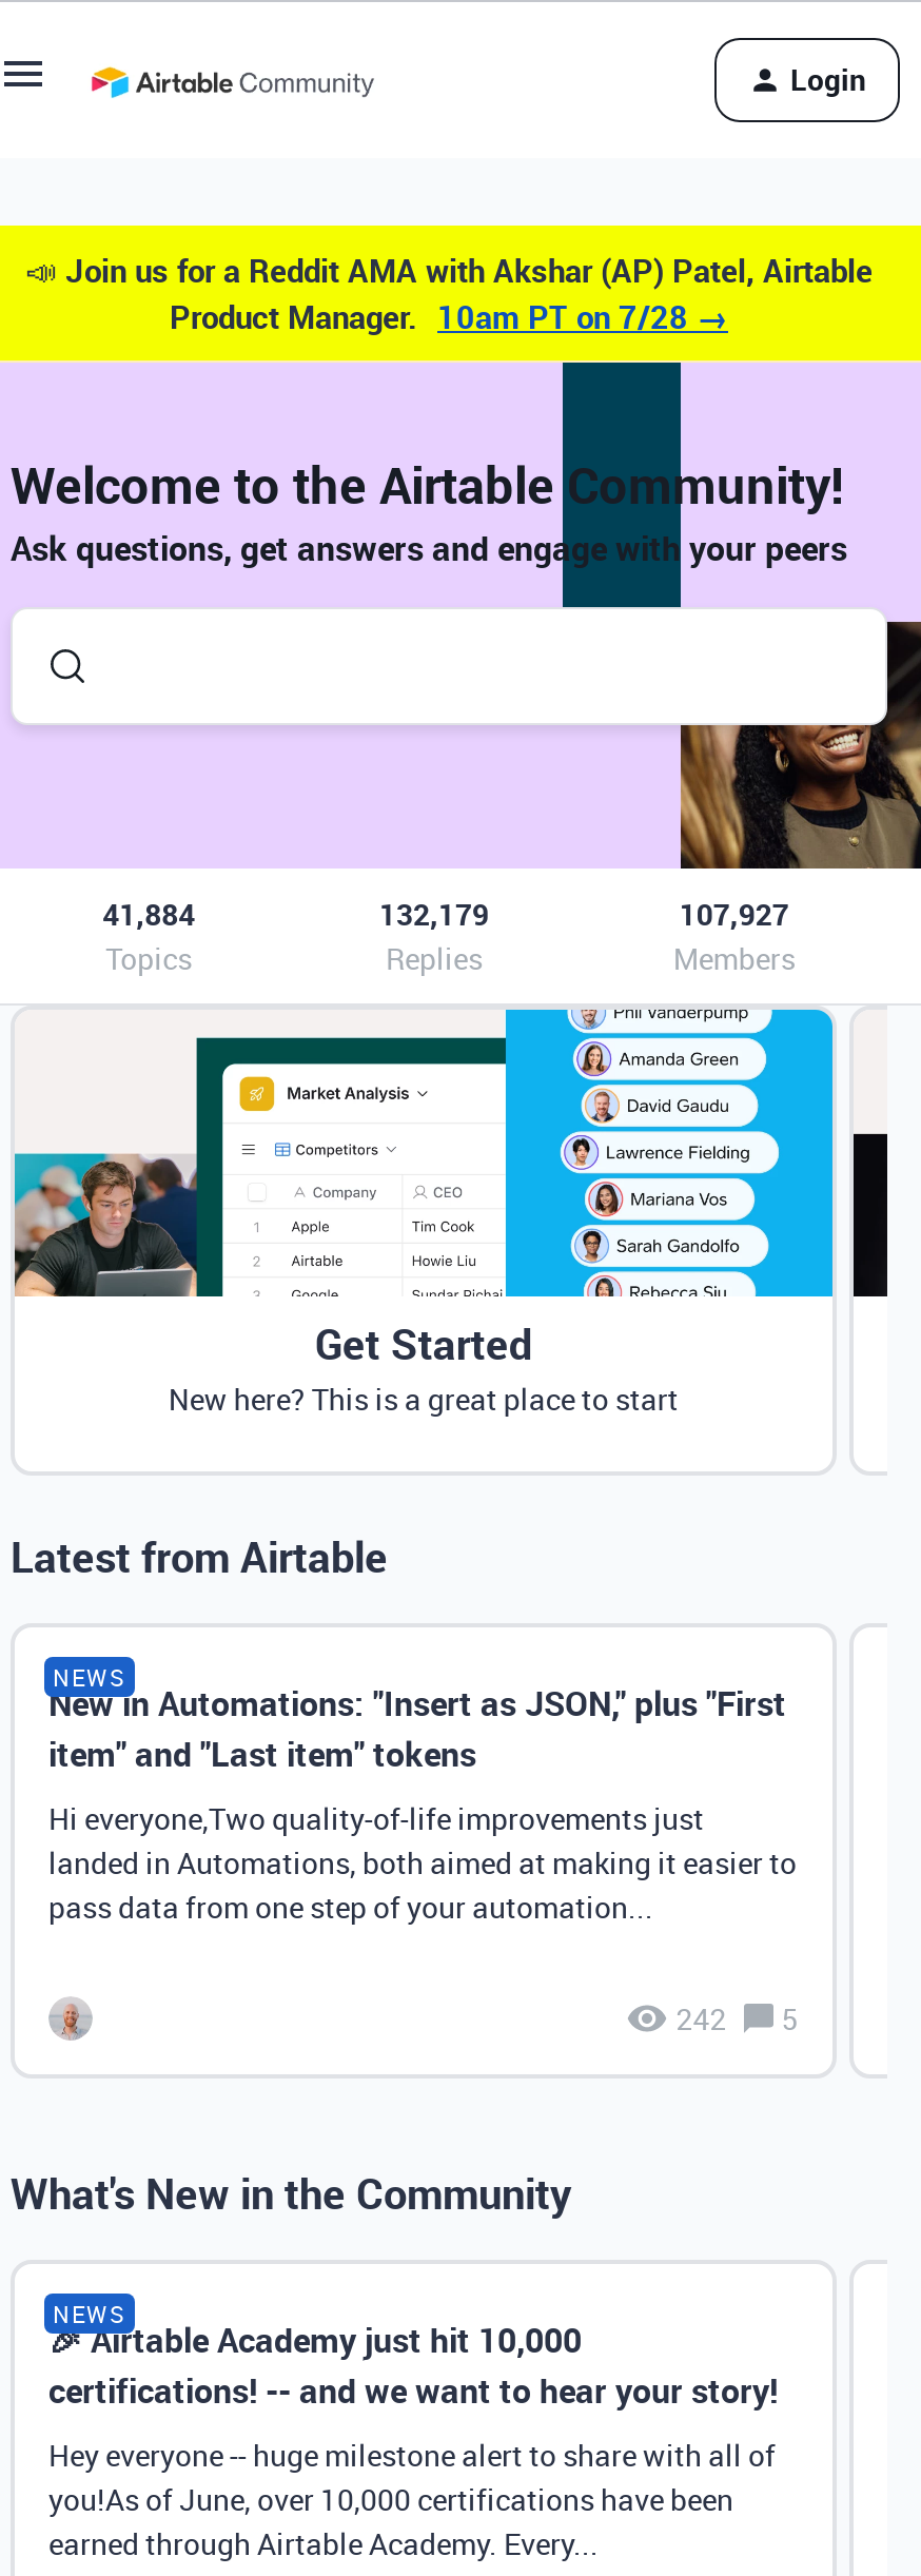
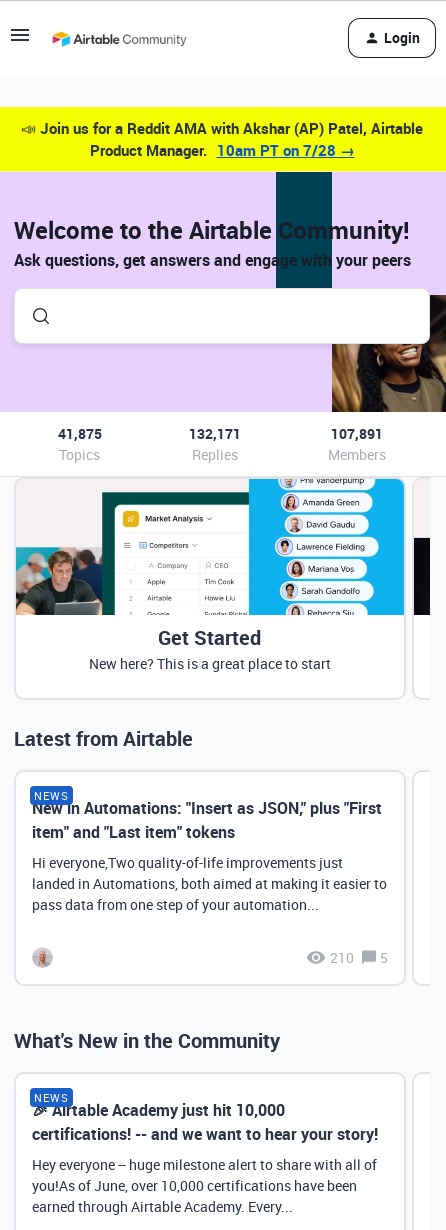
- 41,884
+ 41,875

- 132,179
+ 132,171

- 107,927
+ 107,891

- 242 5
+ 210 5
